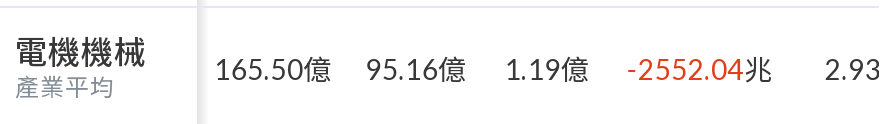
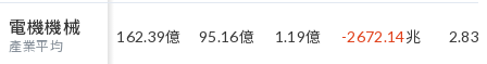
- 165.50億
+ 162.39億

- -2552.04兆
+ -2672.14兆

- 2.93
+ 2.83
